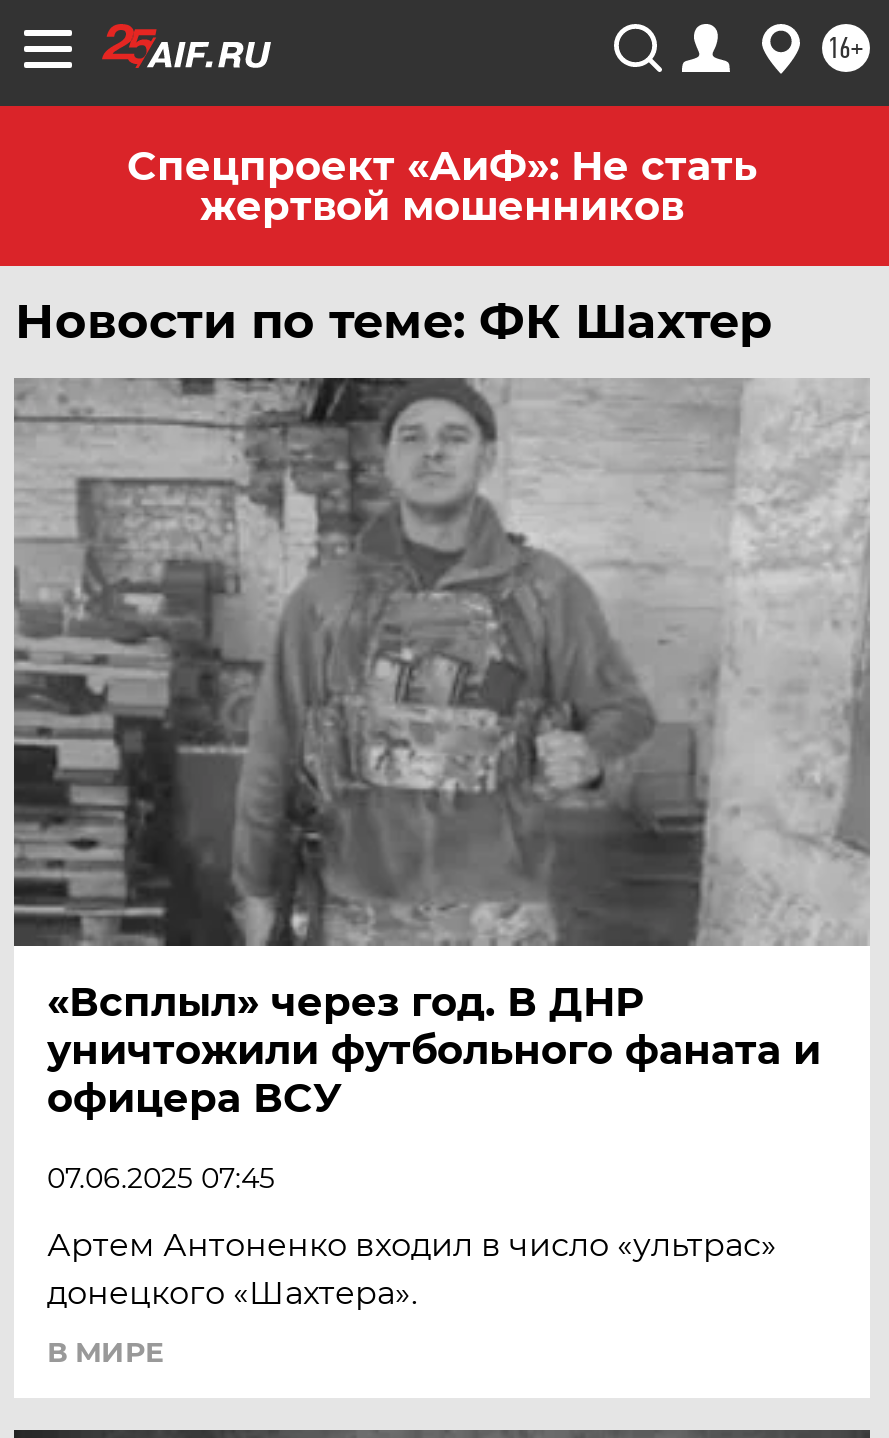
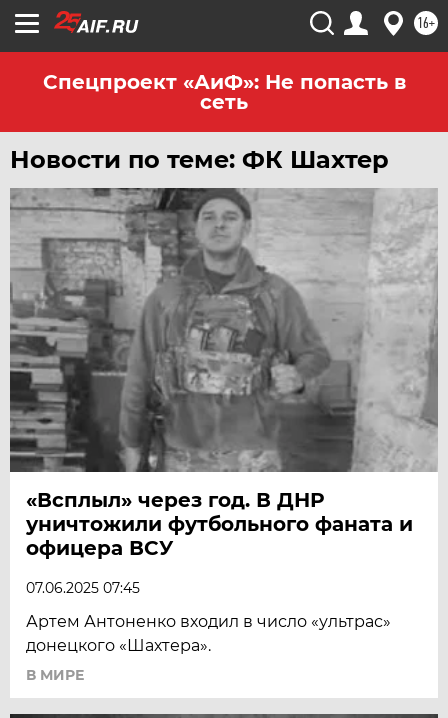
- Спецпроект «АиФ»: Не стать
- жертвой мошенников
+ Спецпроект «АиФ»: Не попасть в
+ сеть
